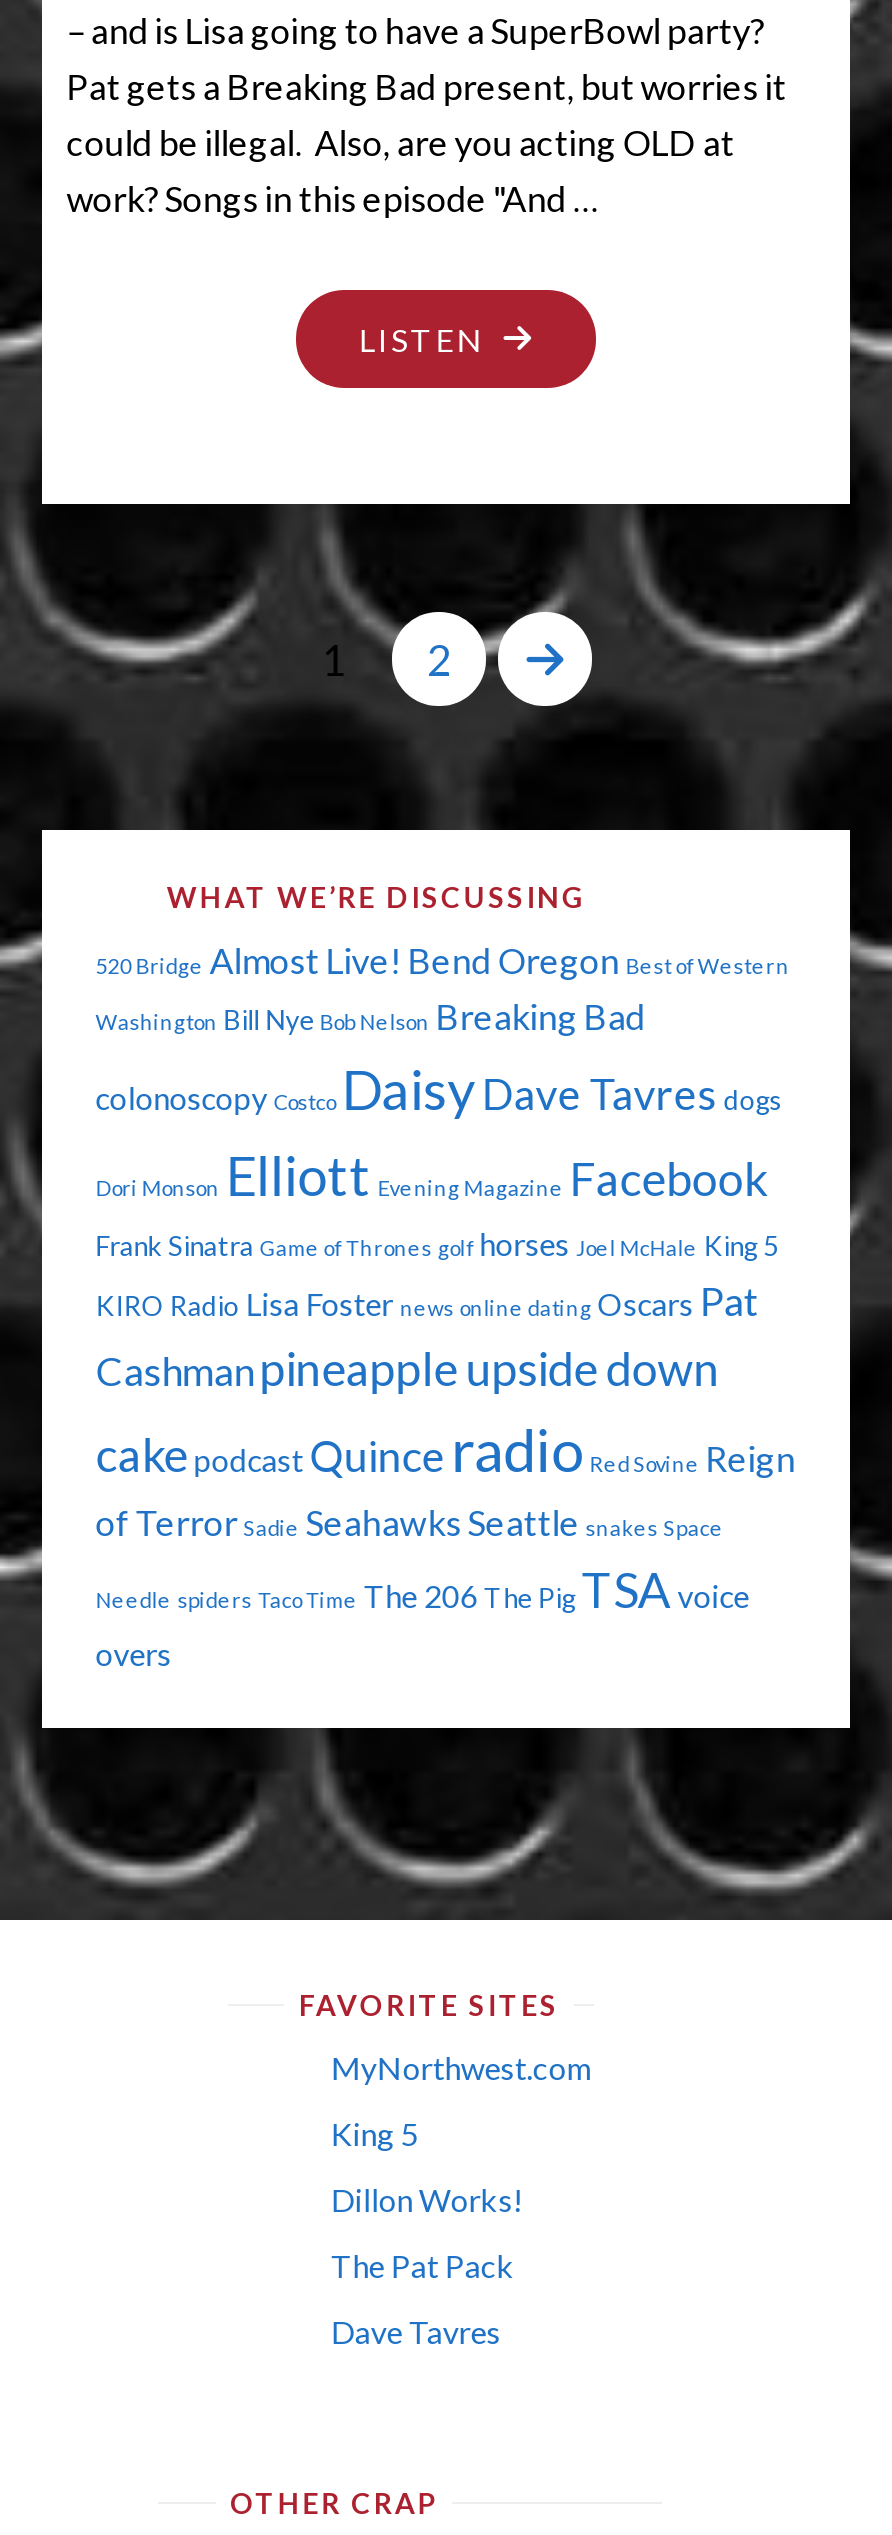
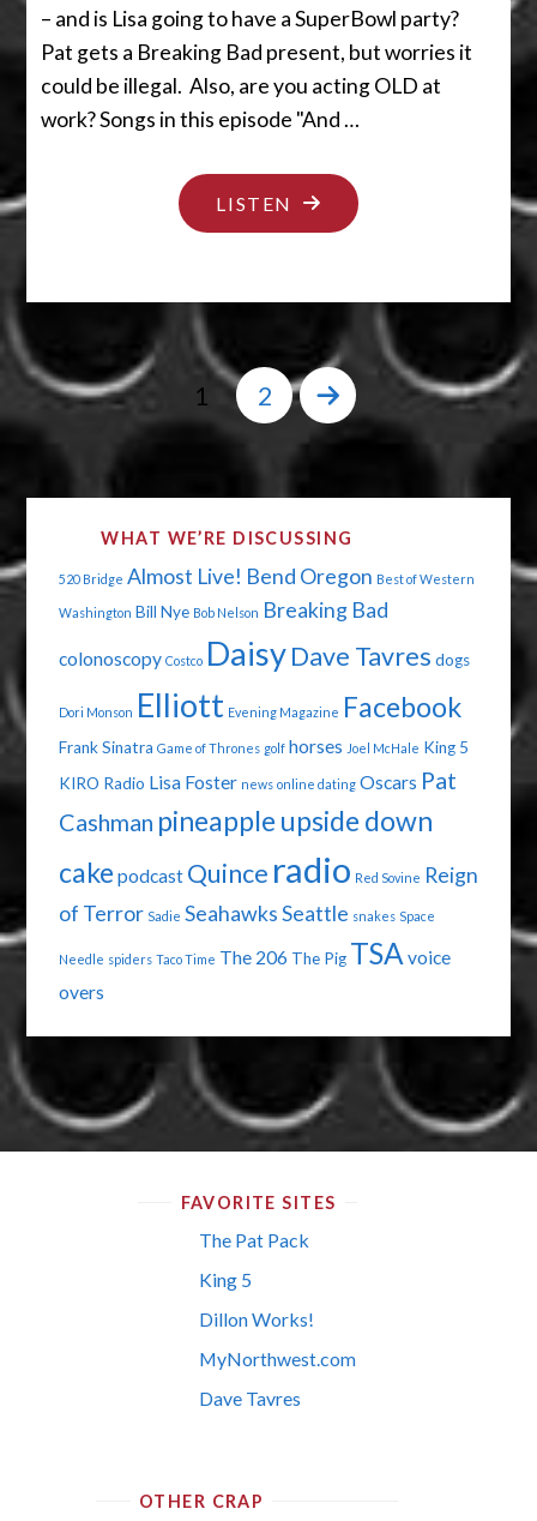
moved down: MyNorthwest.com

moved up: The Pat Pack
